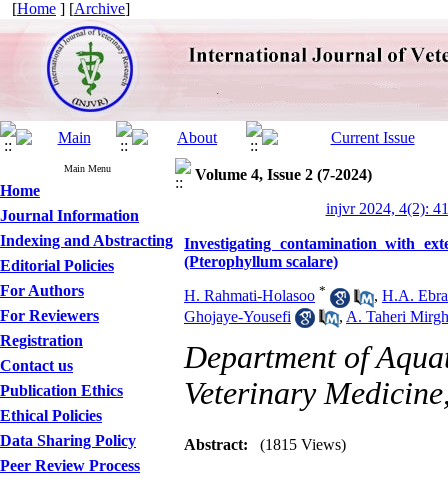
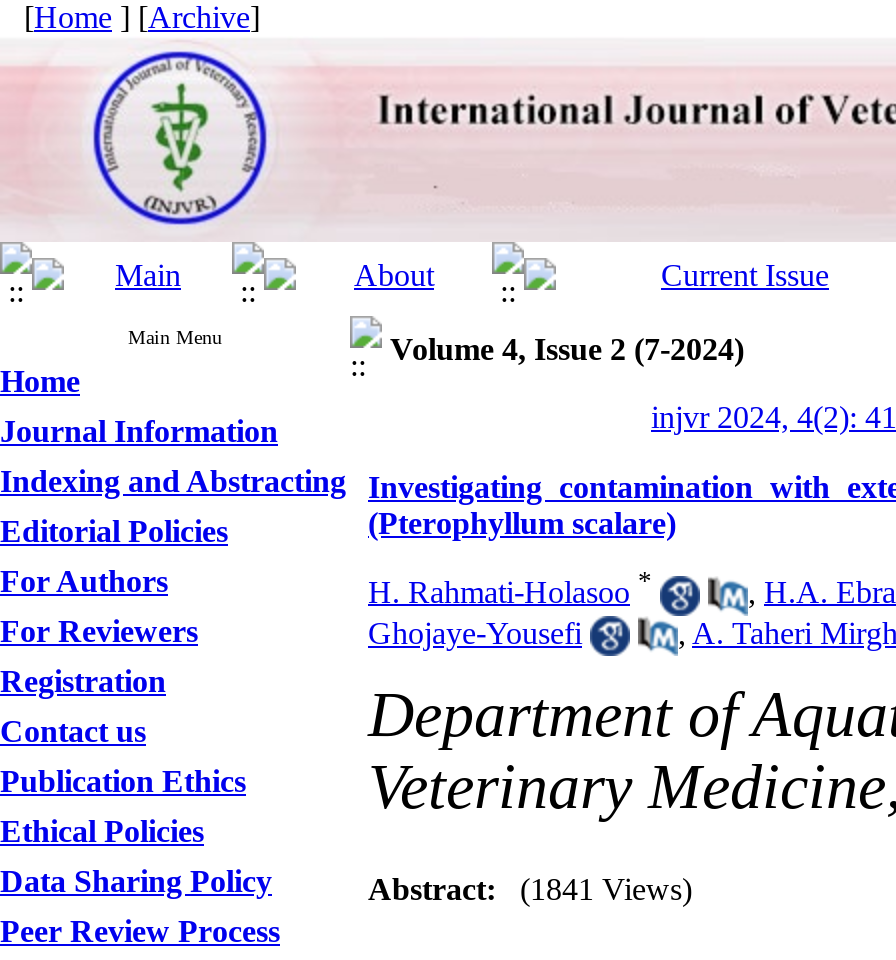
- Abstract: (1815 Views)
+ Abstract: (1841 Views)
